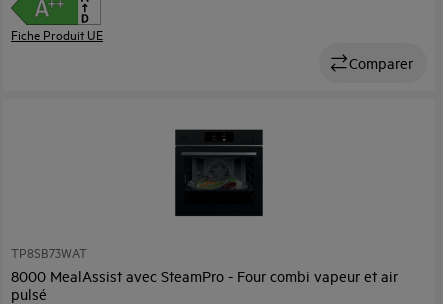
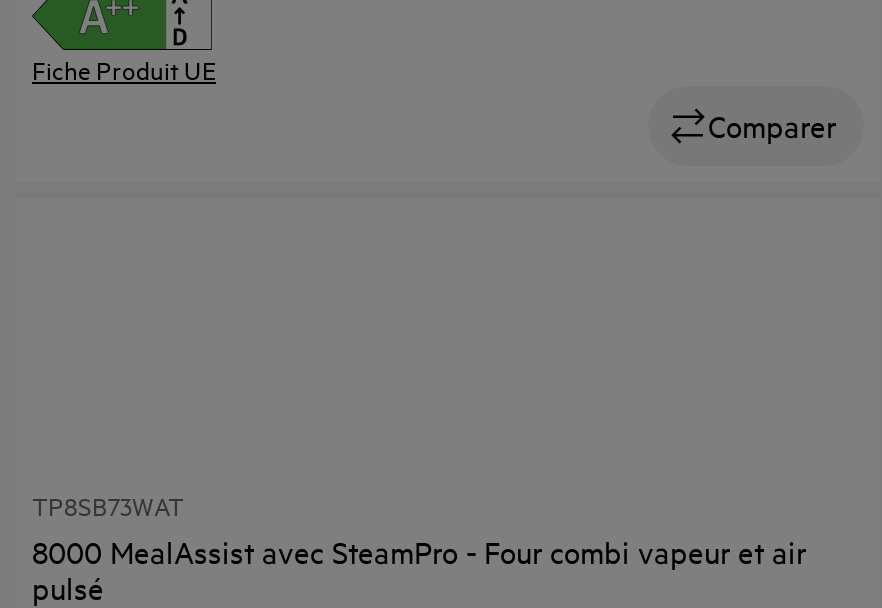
- [image]
